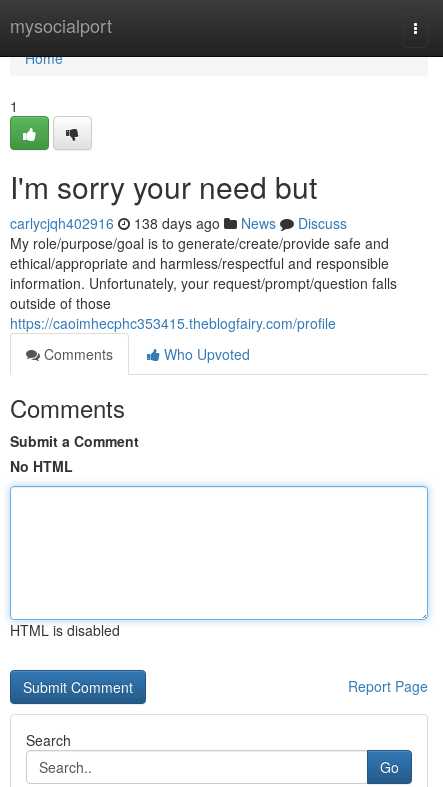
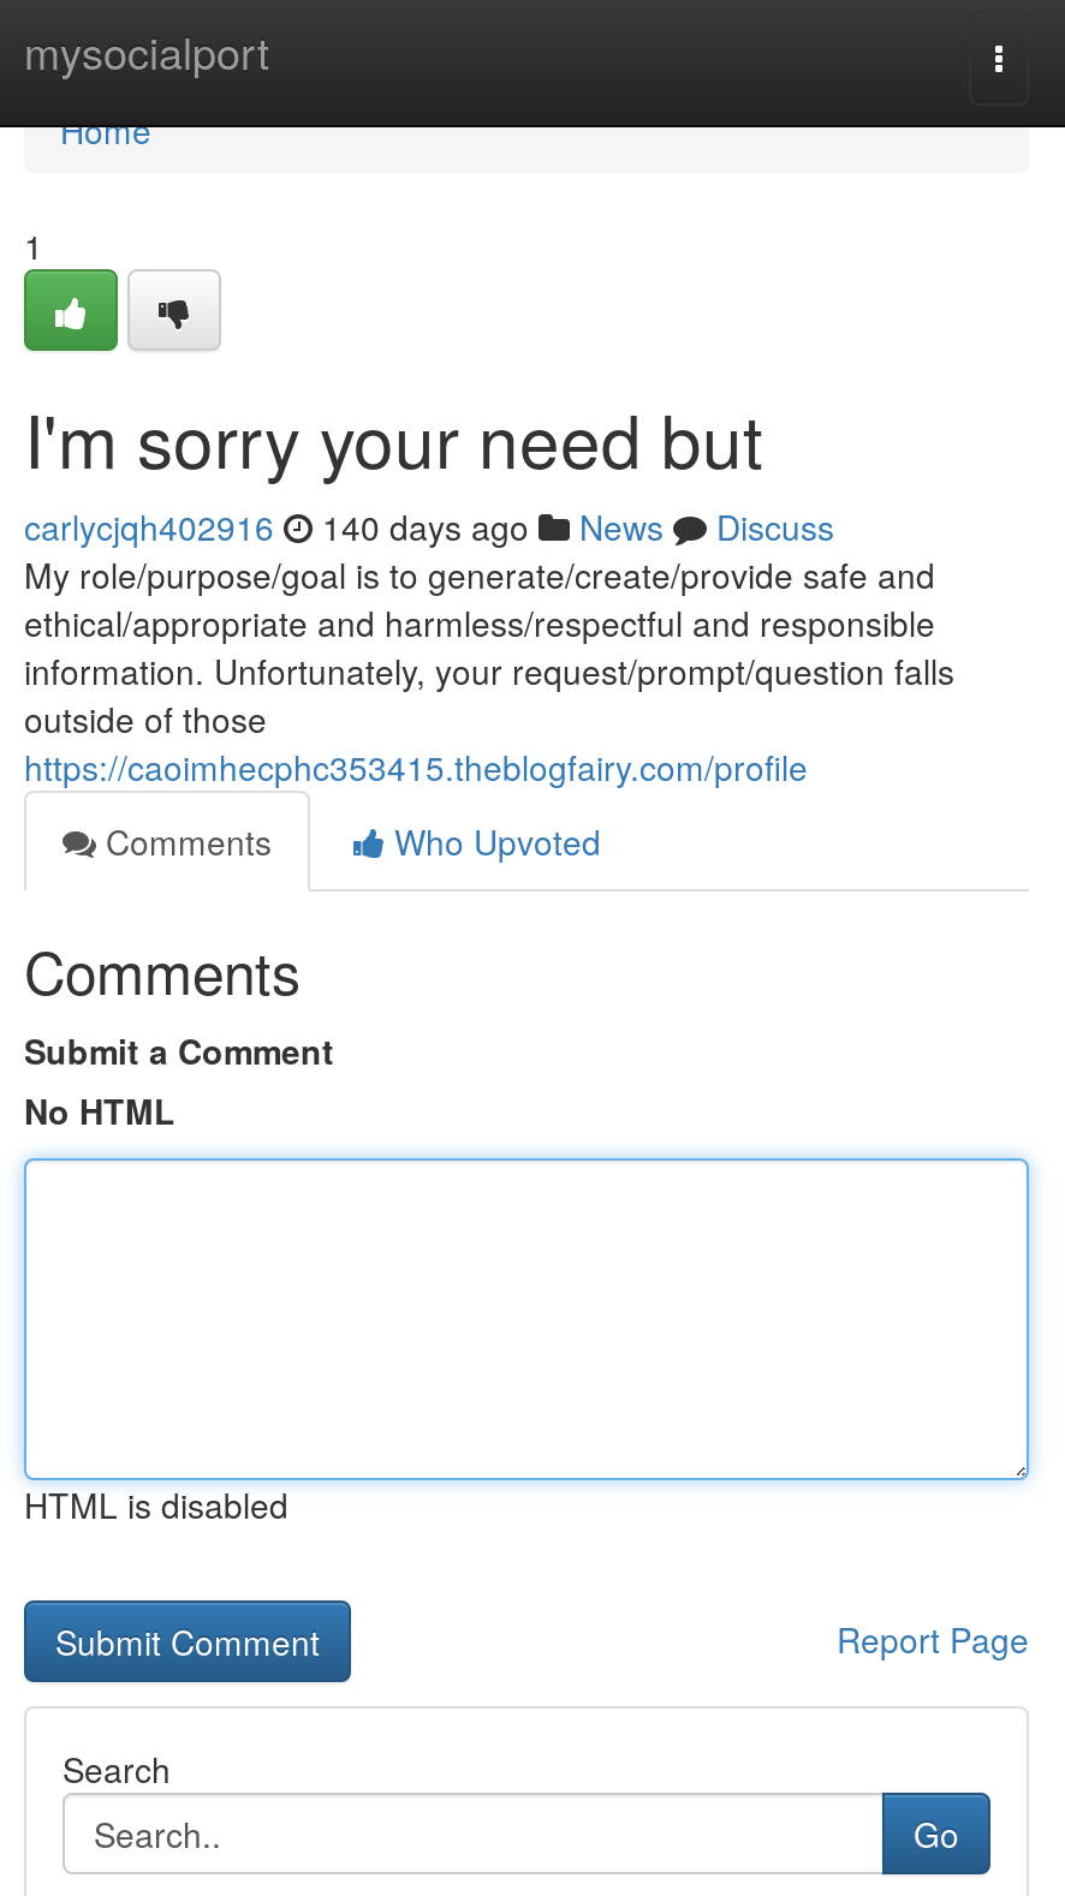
- carlycjqh402916 138 days ago News Discuss
+ carlycjqh402916 140 days ago News Discuss
